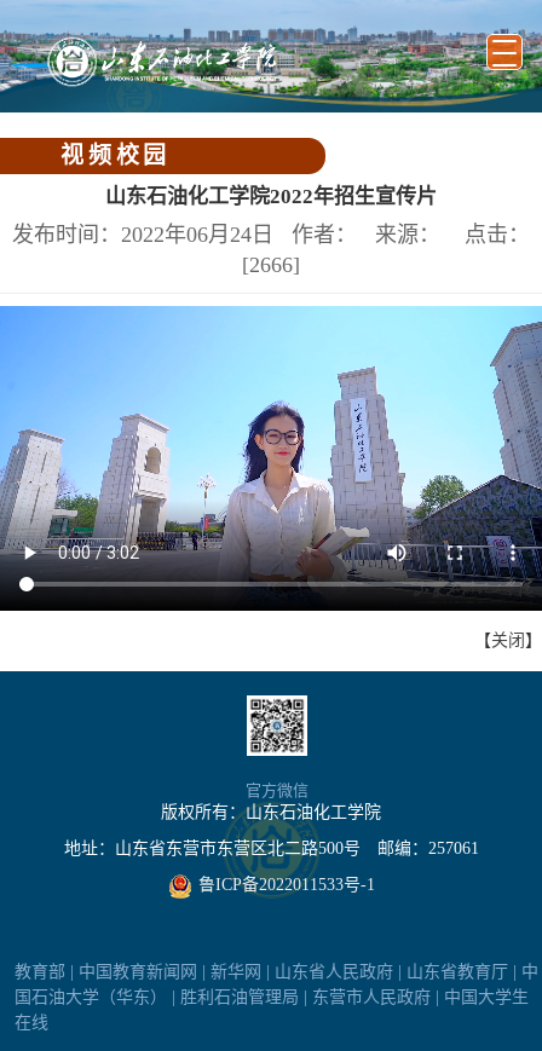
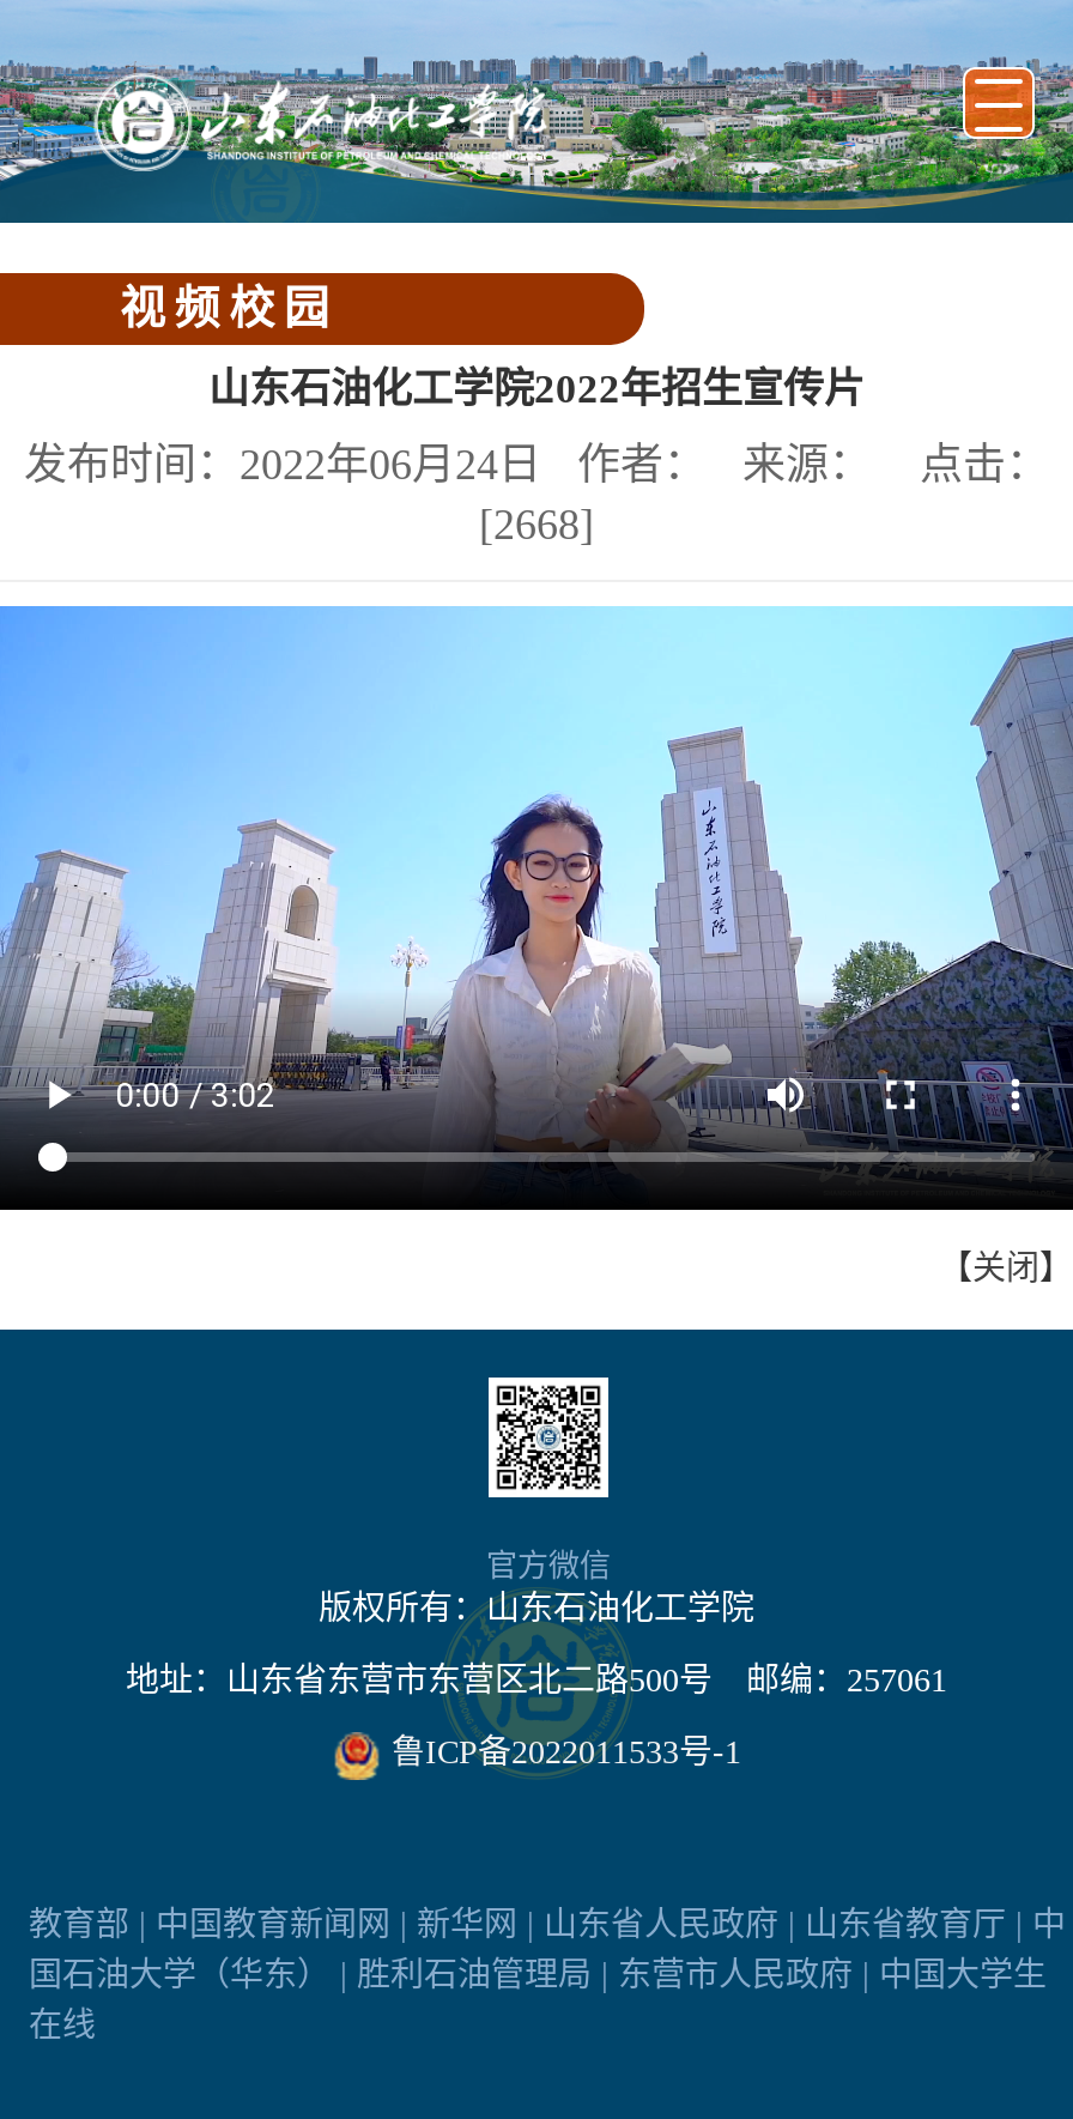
- [2666]
+ [2668]
